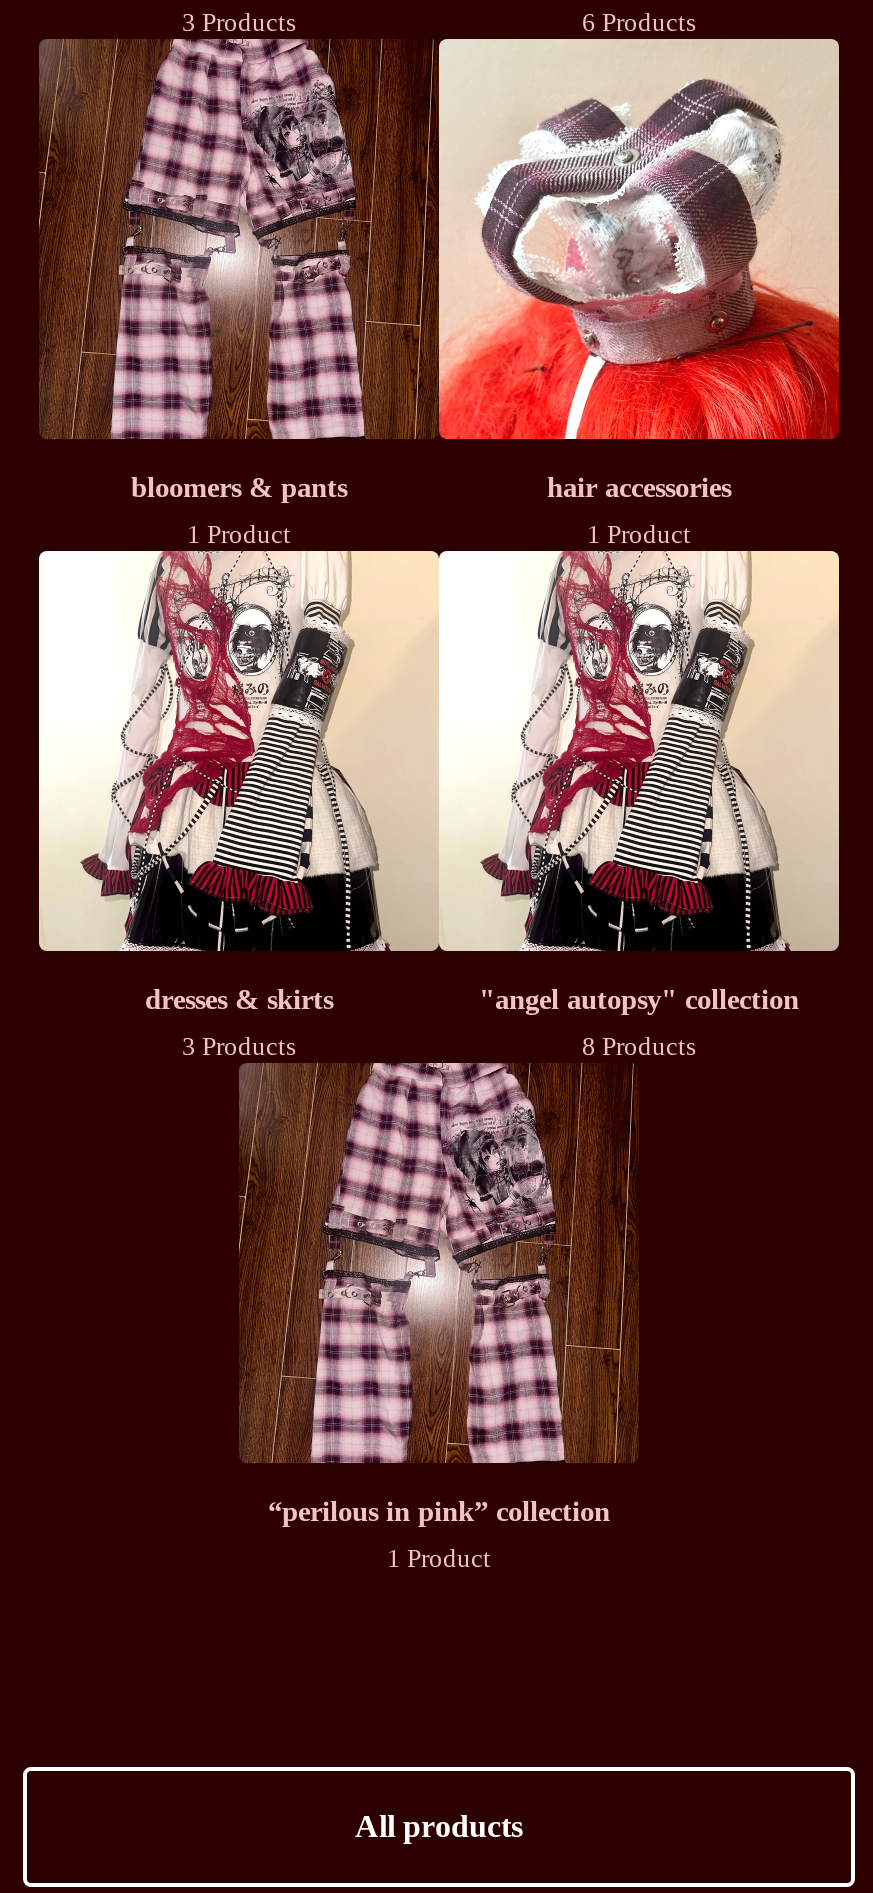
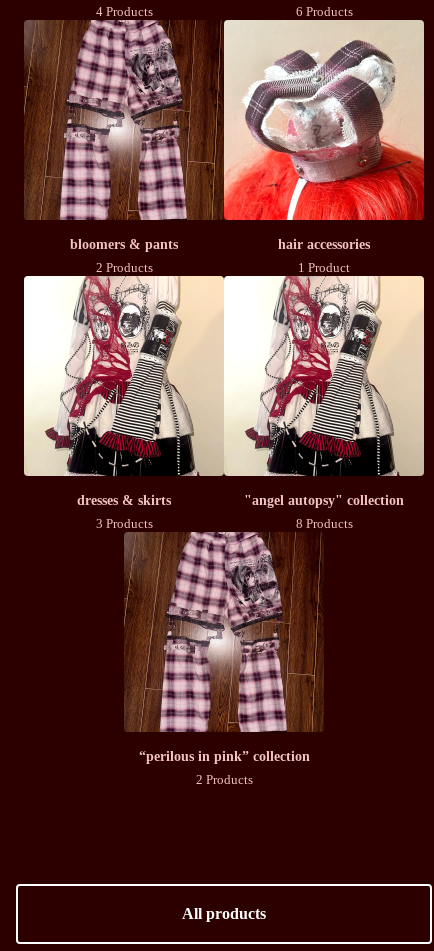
- 3 Products
+ 4 Products

- 1 Product
+ 2 Products

- 1 Product
+ 2 Products
